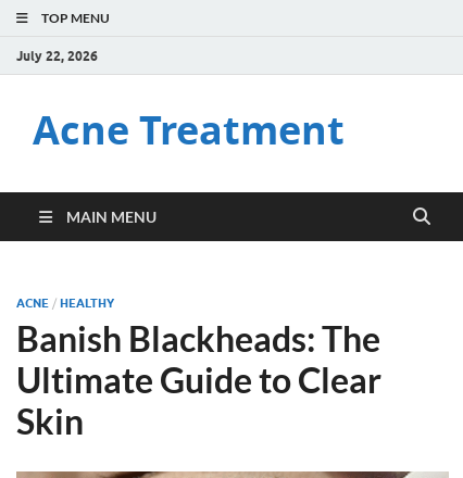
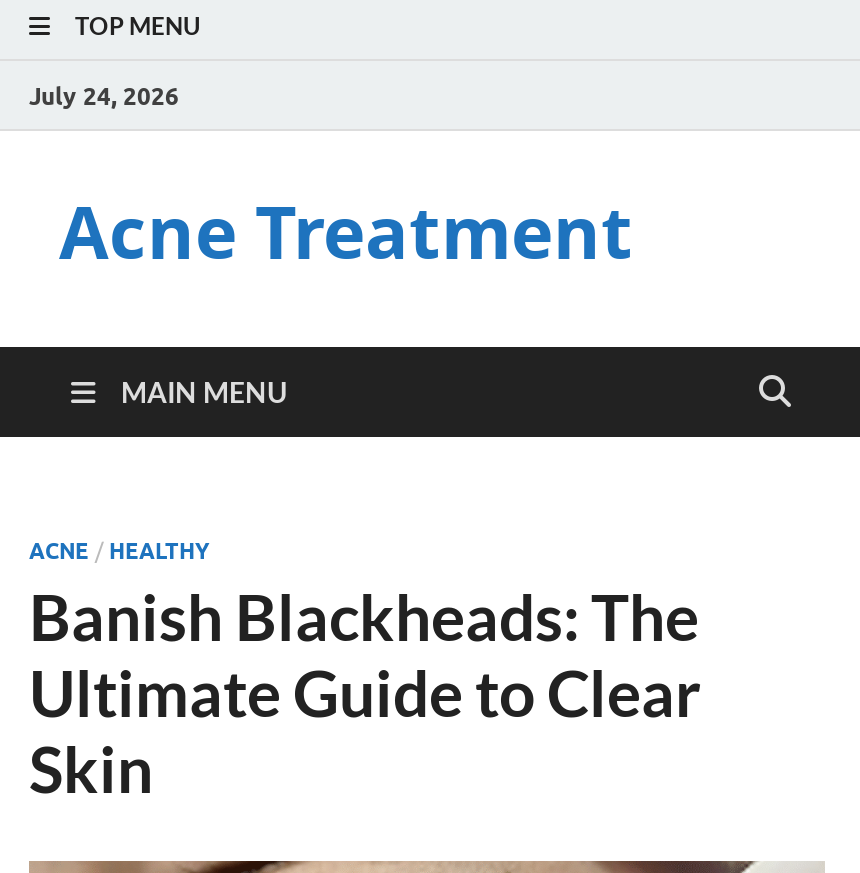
- July 22, 2026
+ July 24, 2026
